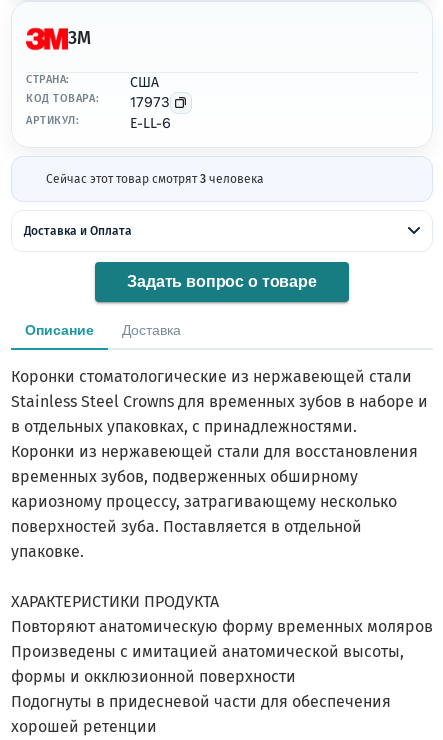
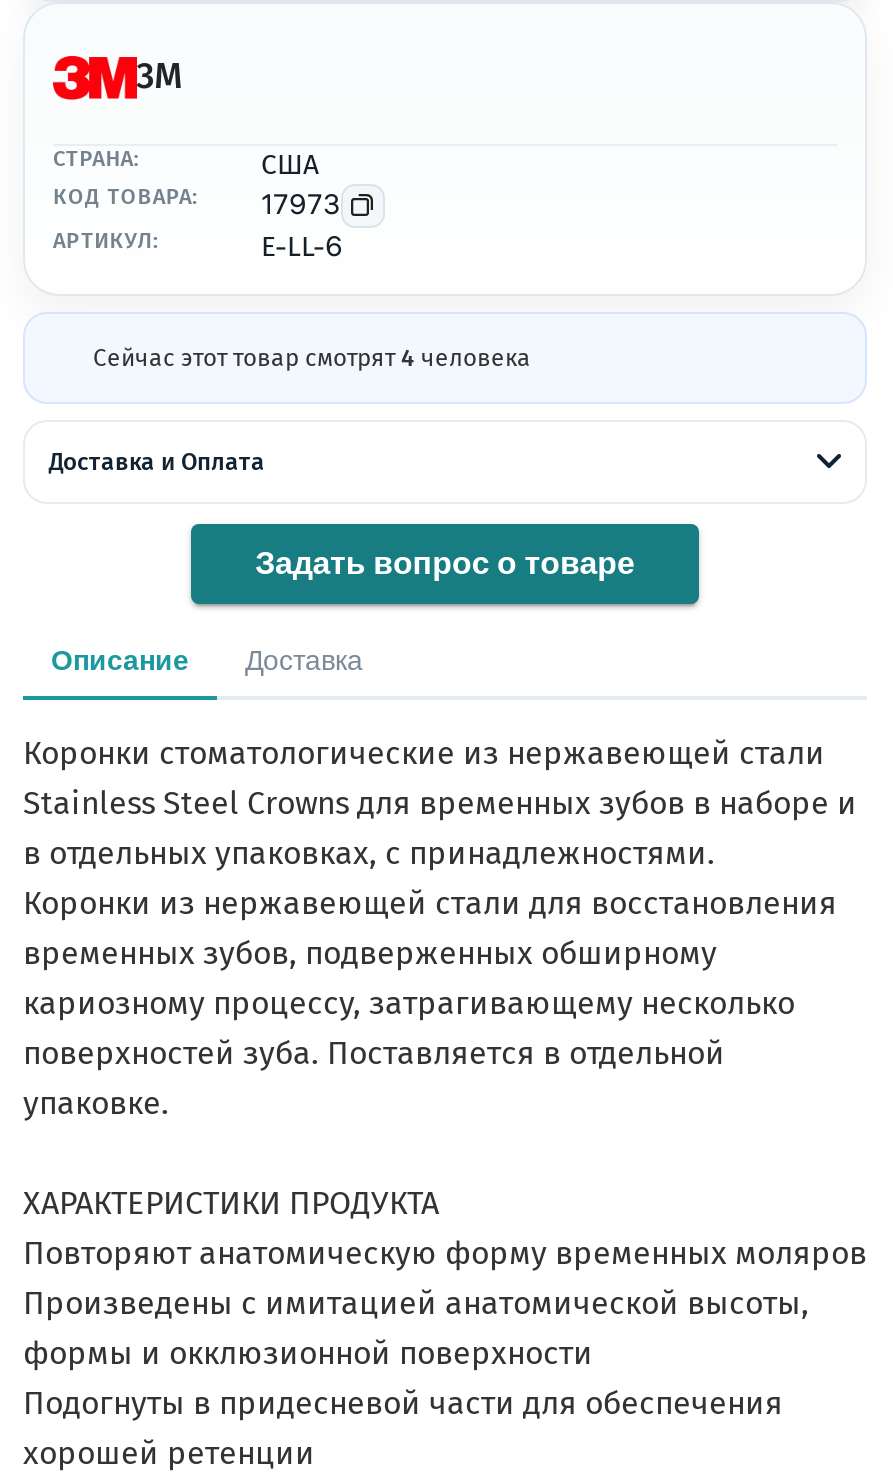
- Сейчас этот товар смотрят 3 человека
+ Сейчас этот товар смотрят 4 человека
